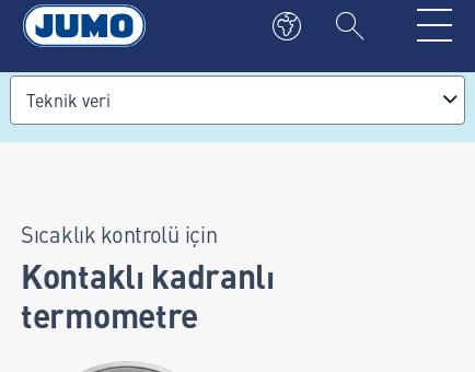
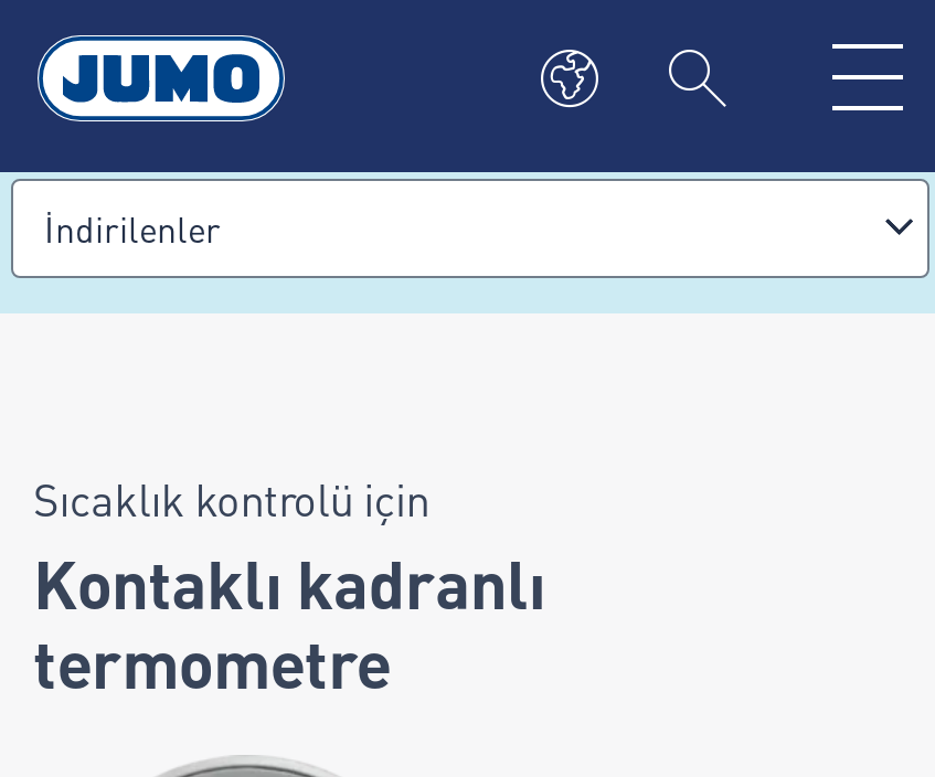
- Teknik veri
+ İndirilenler
